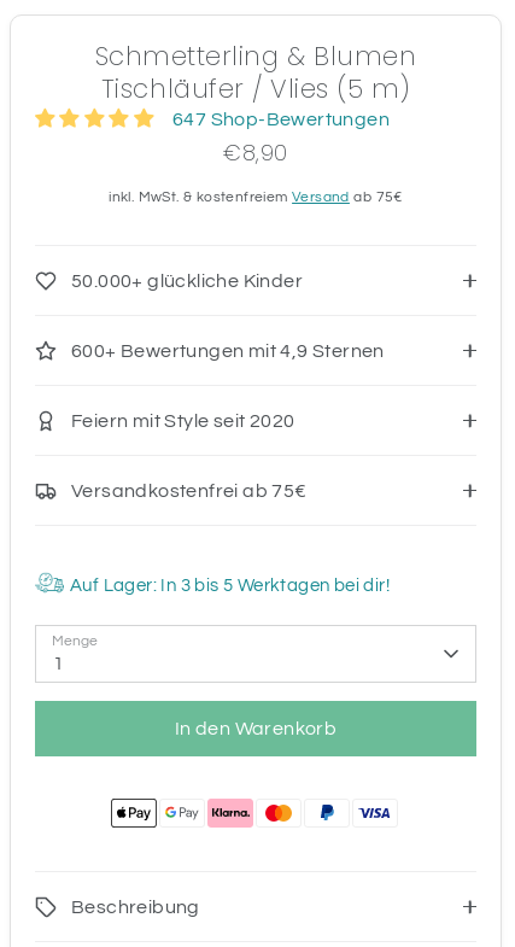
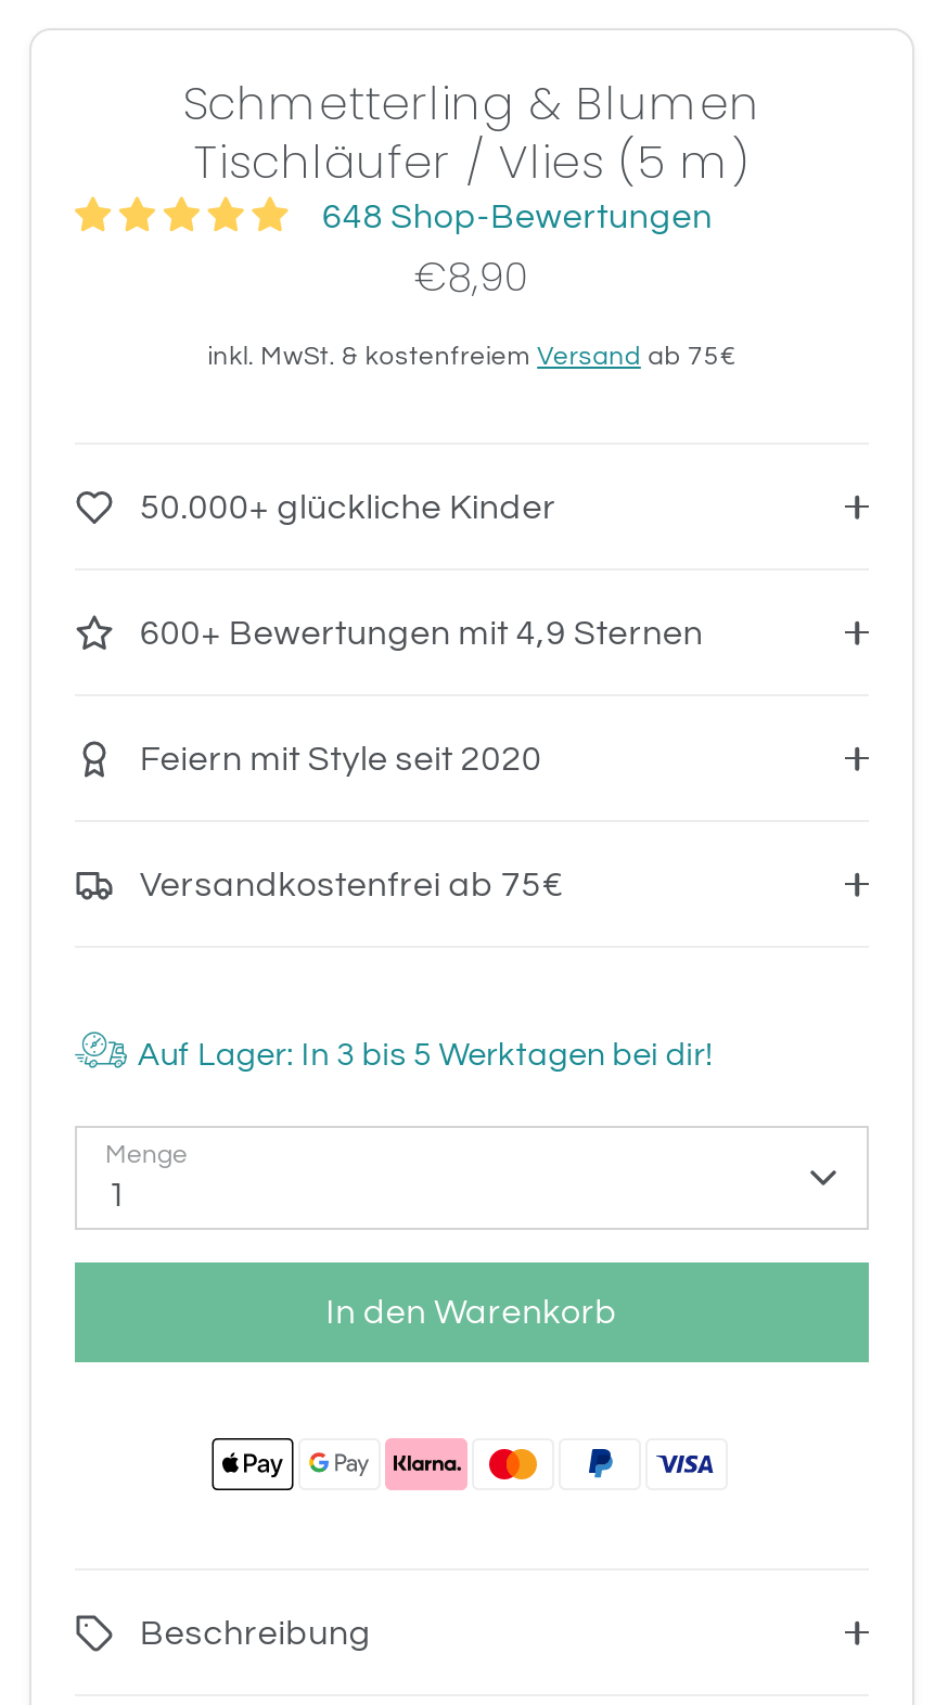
- 647 Shop-Bewertungen
+ 648 Shop-Bewertungen
